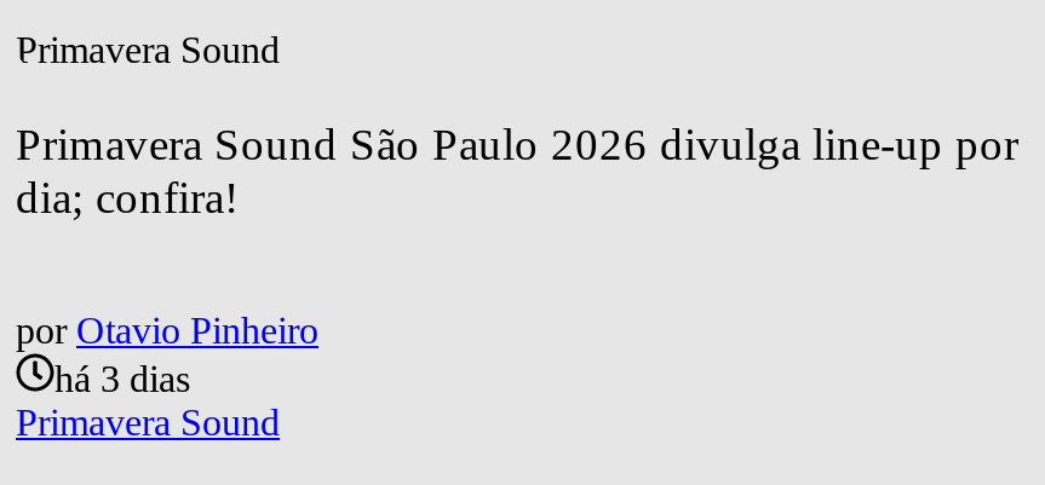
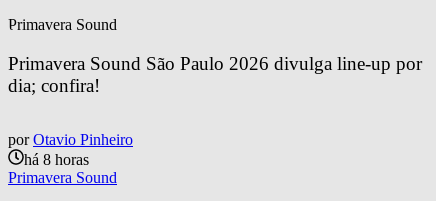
- há 3 dias
+ há 8 horas
